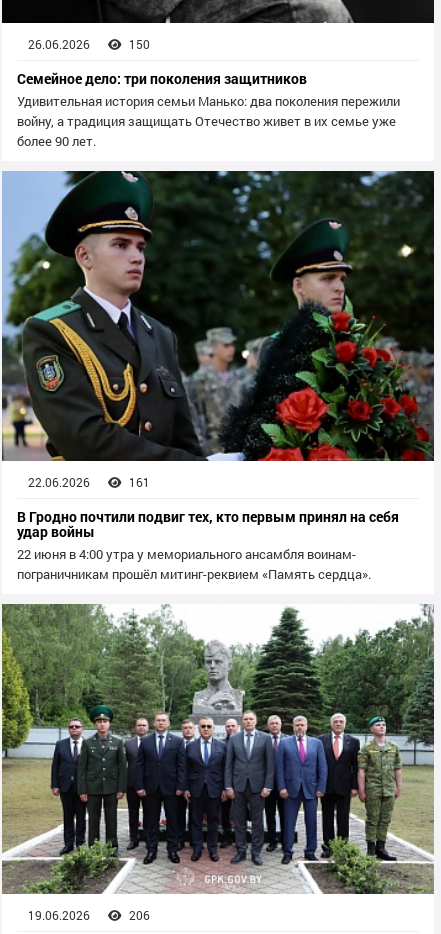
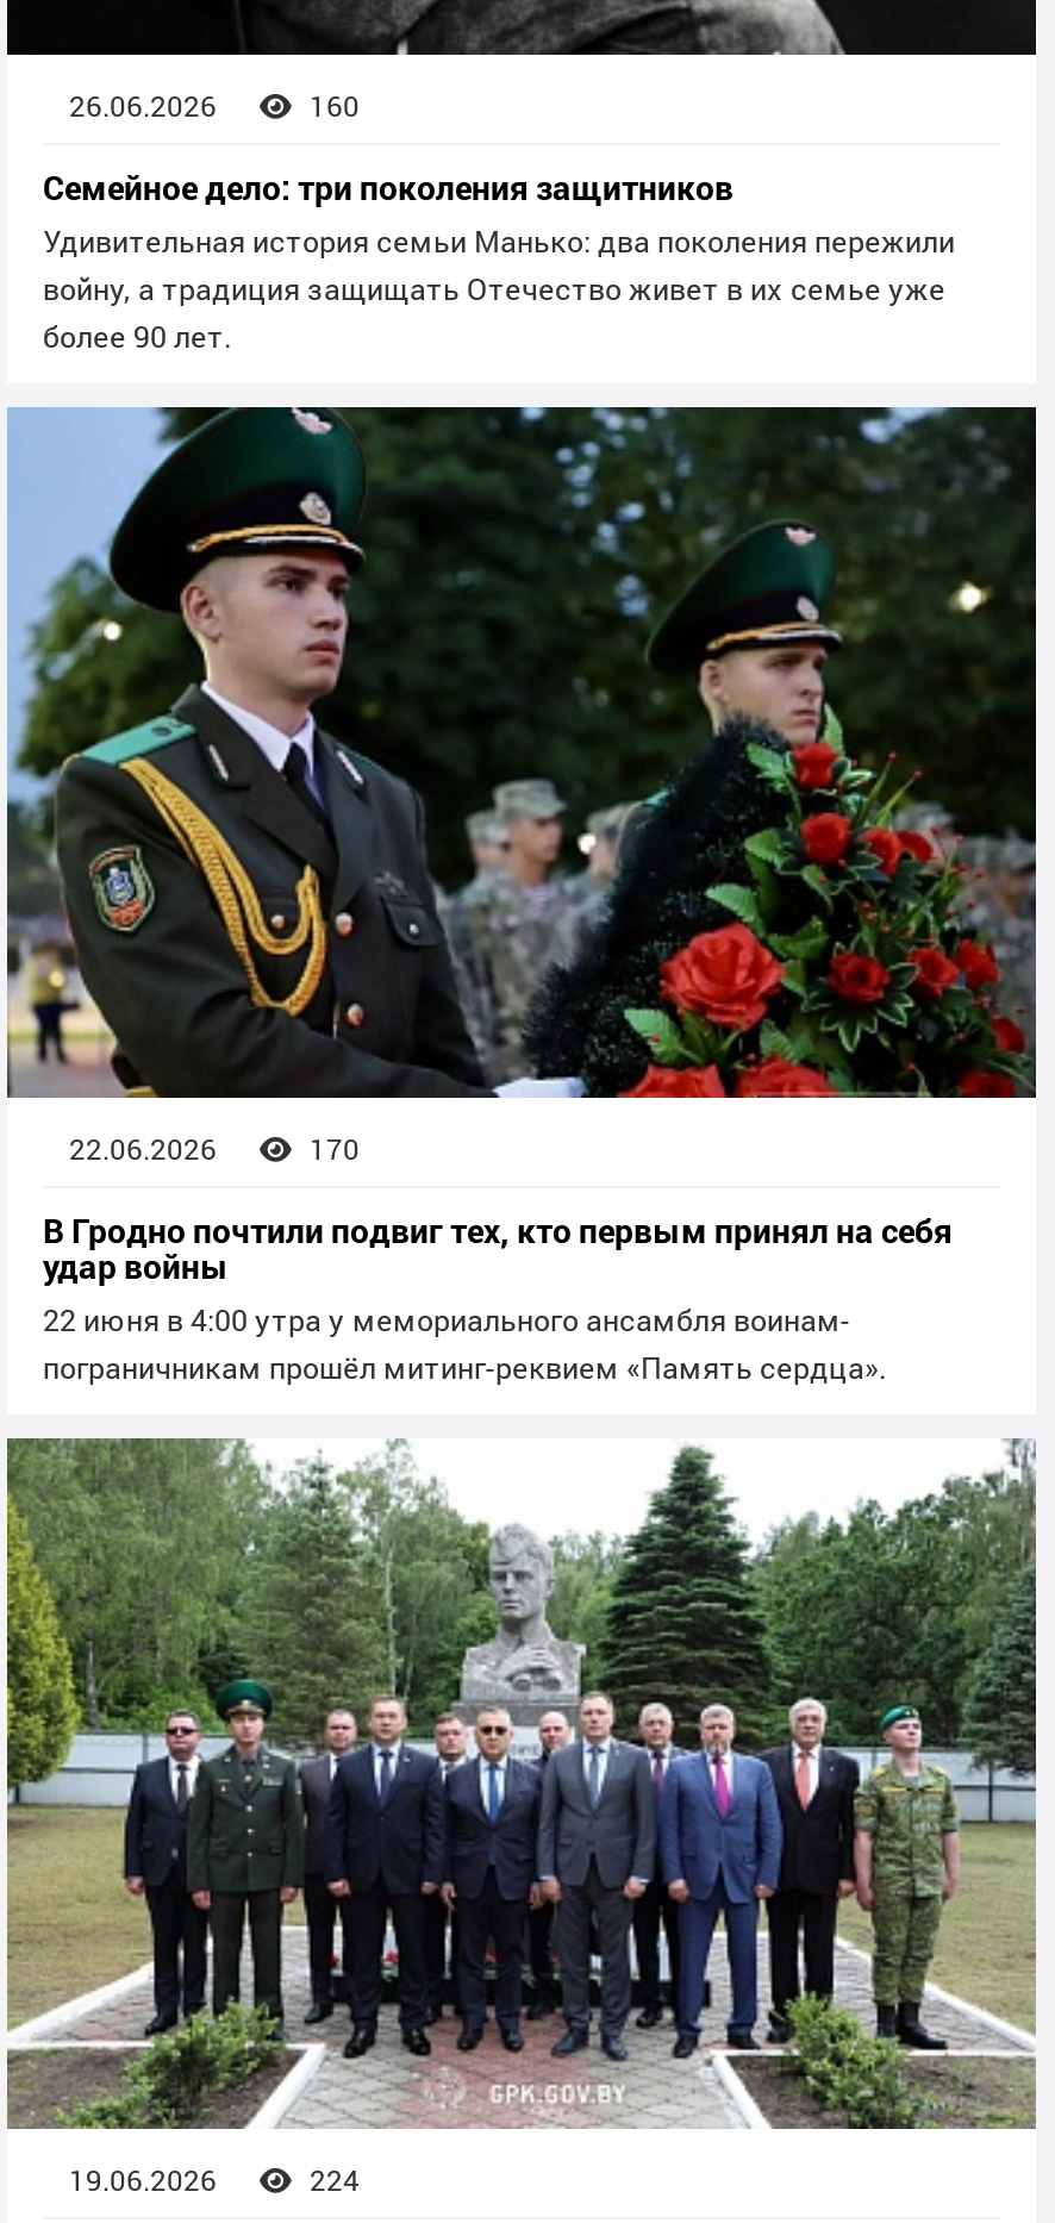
- 150
+ 160

- 161
+ 170

- 206
+ 224
